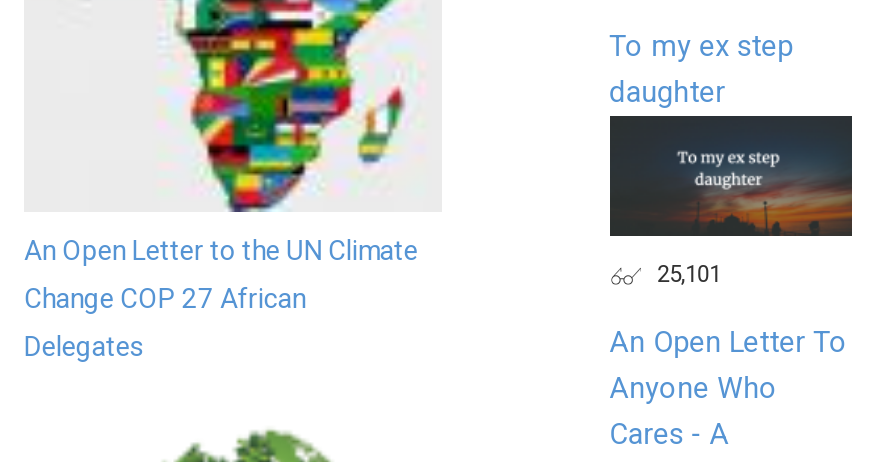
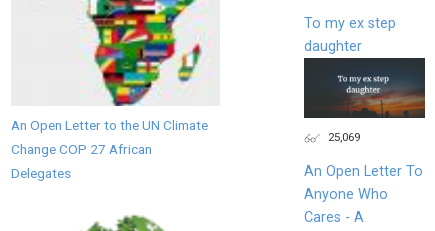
- 25,101
+ 25,069
